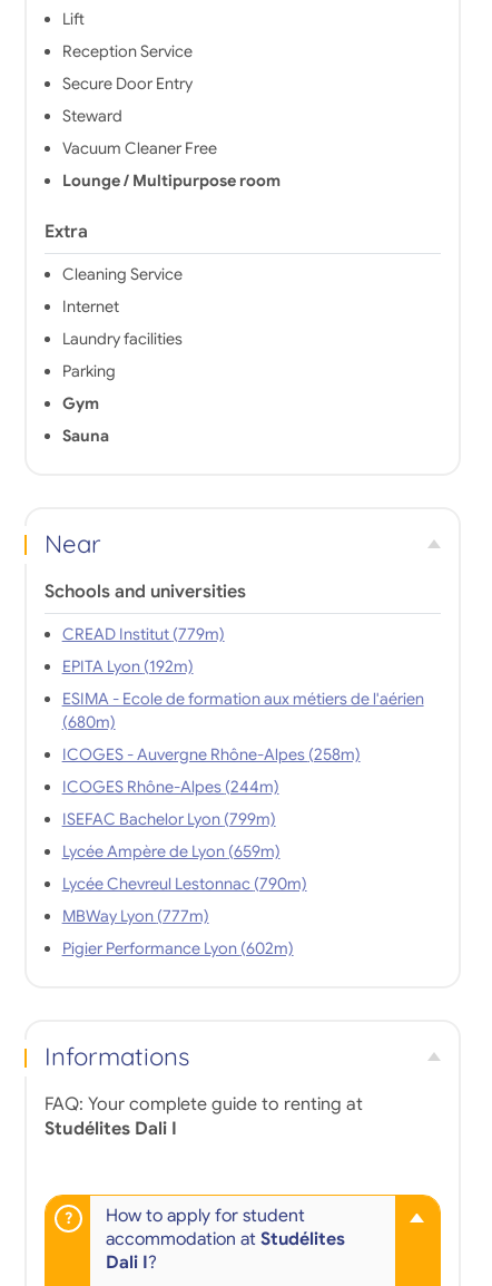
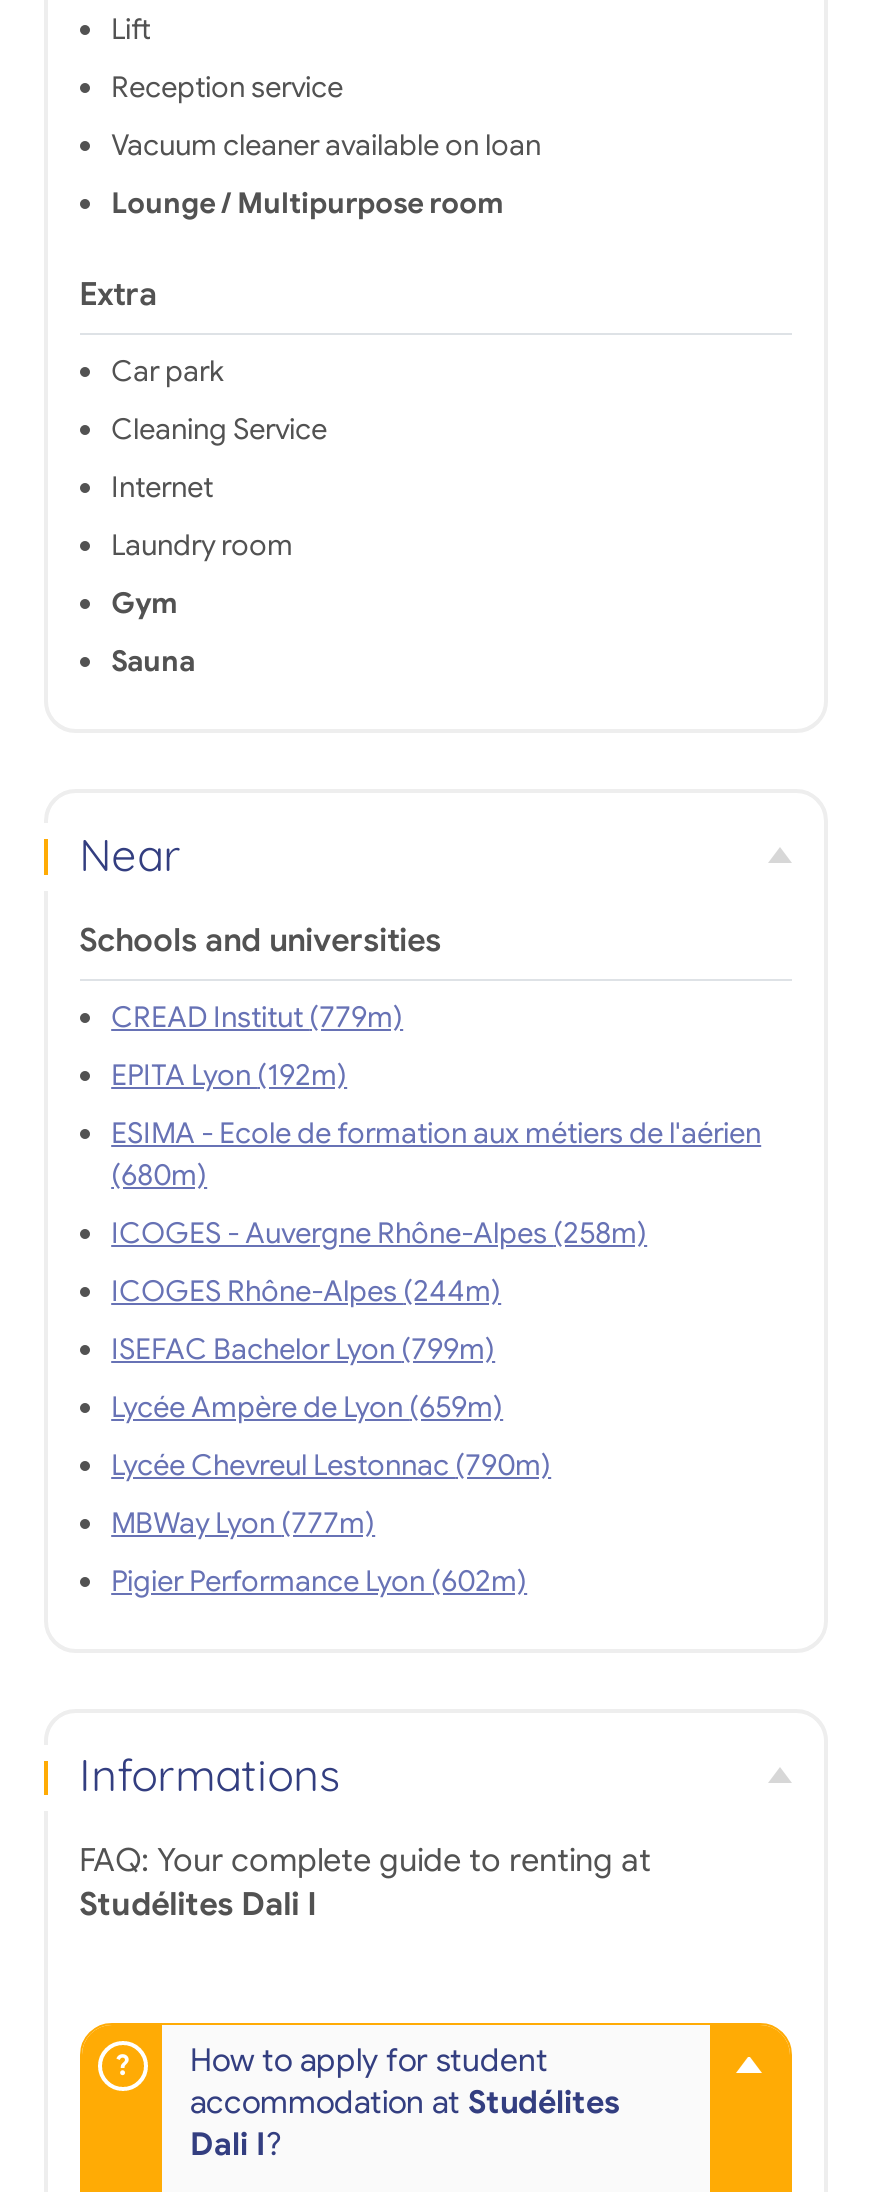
- Reception Service
- Secure Door Entry
- Steward
- Vacuum Cleaner Free
+ Reception service
+ Vacuum cleaner available on loan

+ Car park

- Laundry facilities
- Parking
+ Laundry room
